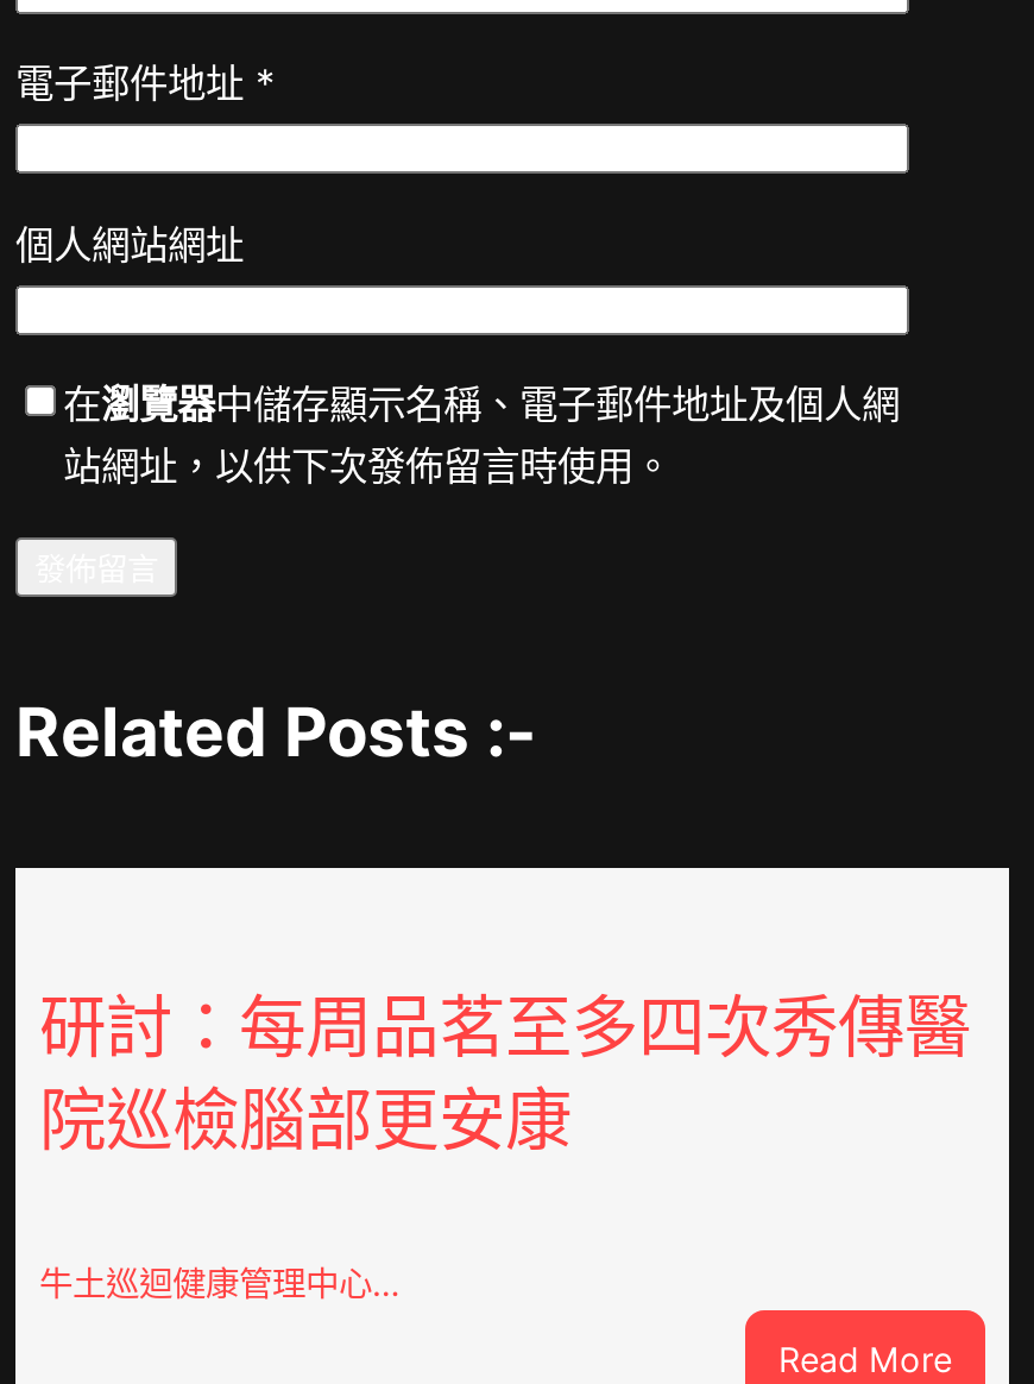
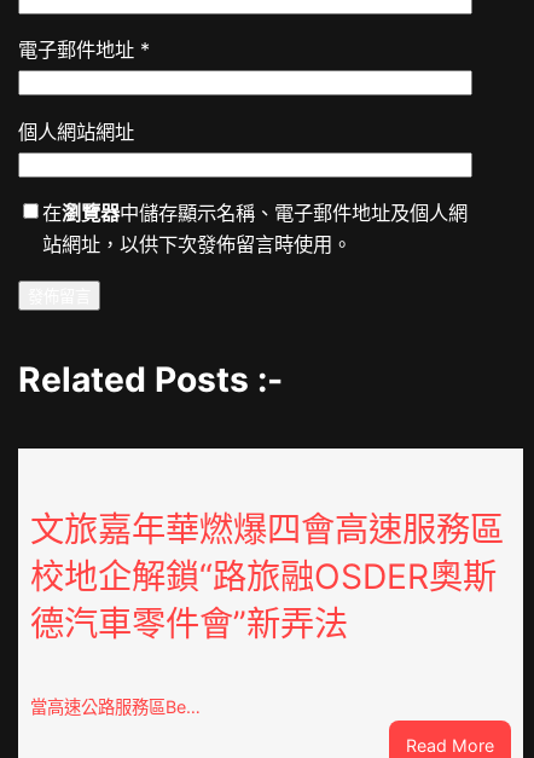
- 研討：每周品茗至多四次秀傳醫
- 院巡檢腦部更安康
+ 文旅嘉年華燃爆四會高速服務區
+ 校地企解鎖“路旅融OSDER奧斯
+ 德汽車零件會”新弄法

- 牛土巡迴健康管理中心…
+ 當高速公路服務區Be…
